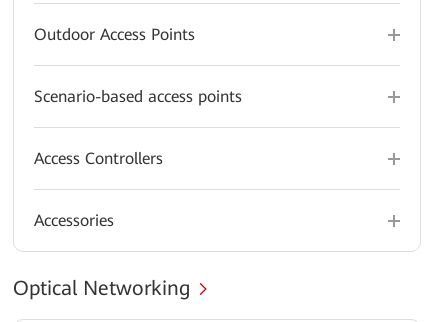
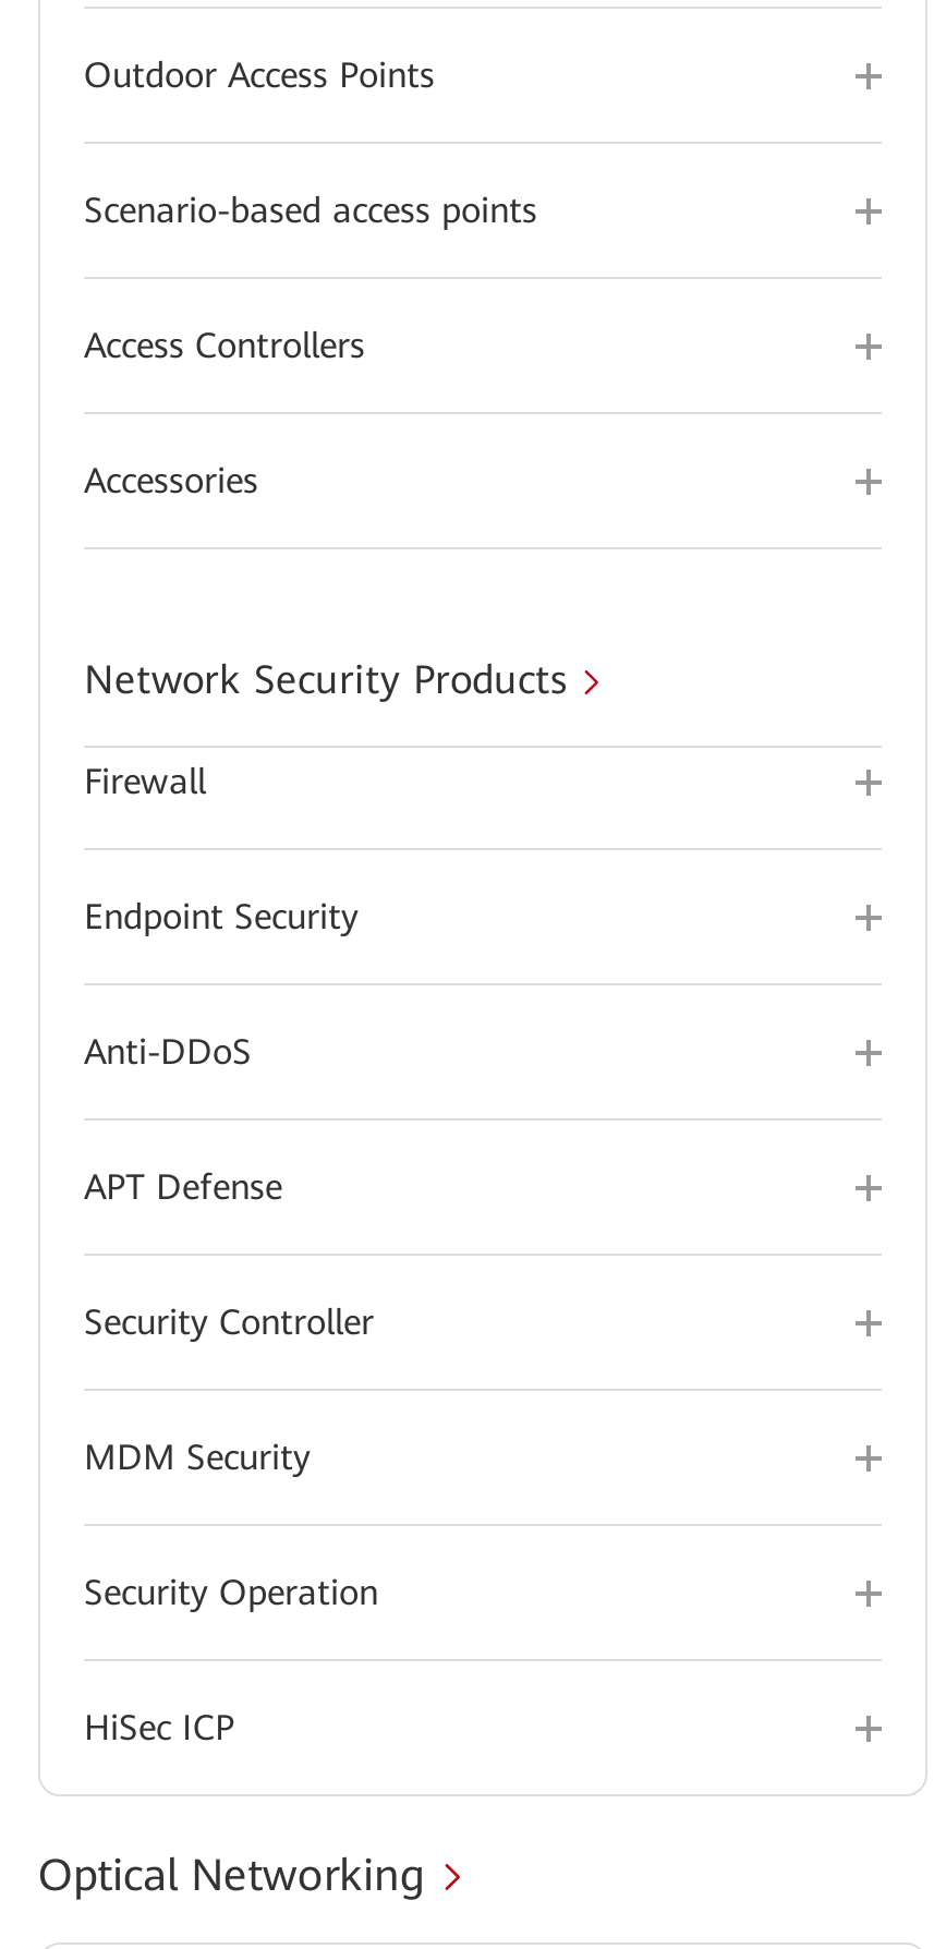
+ Network Security Products
+ Firewall
+ Endpoint Security
+ Anti-DDoS
+ APT Defense
+ Security Controller
+ MDM Security
+ Security Operation
+ HiSec ICP
